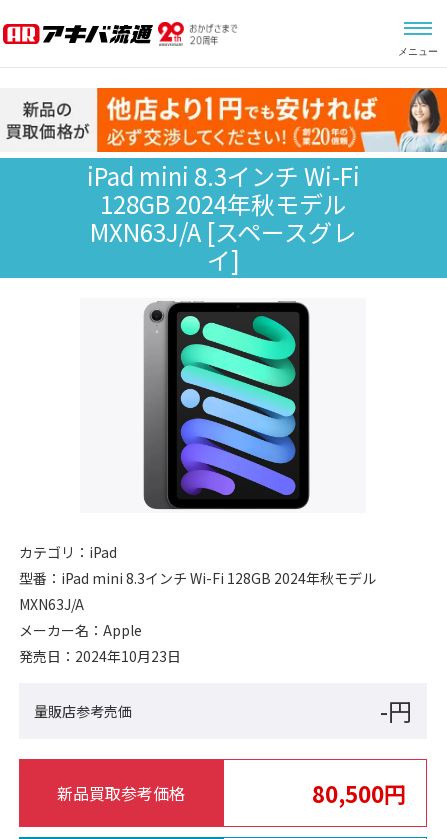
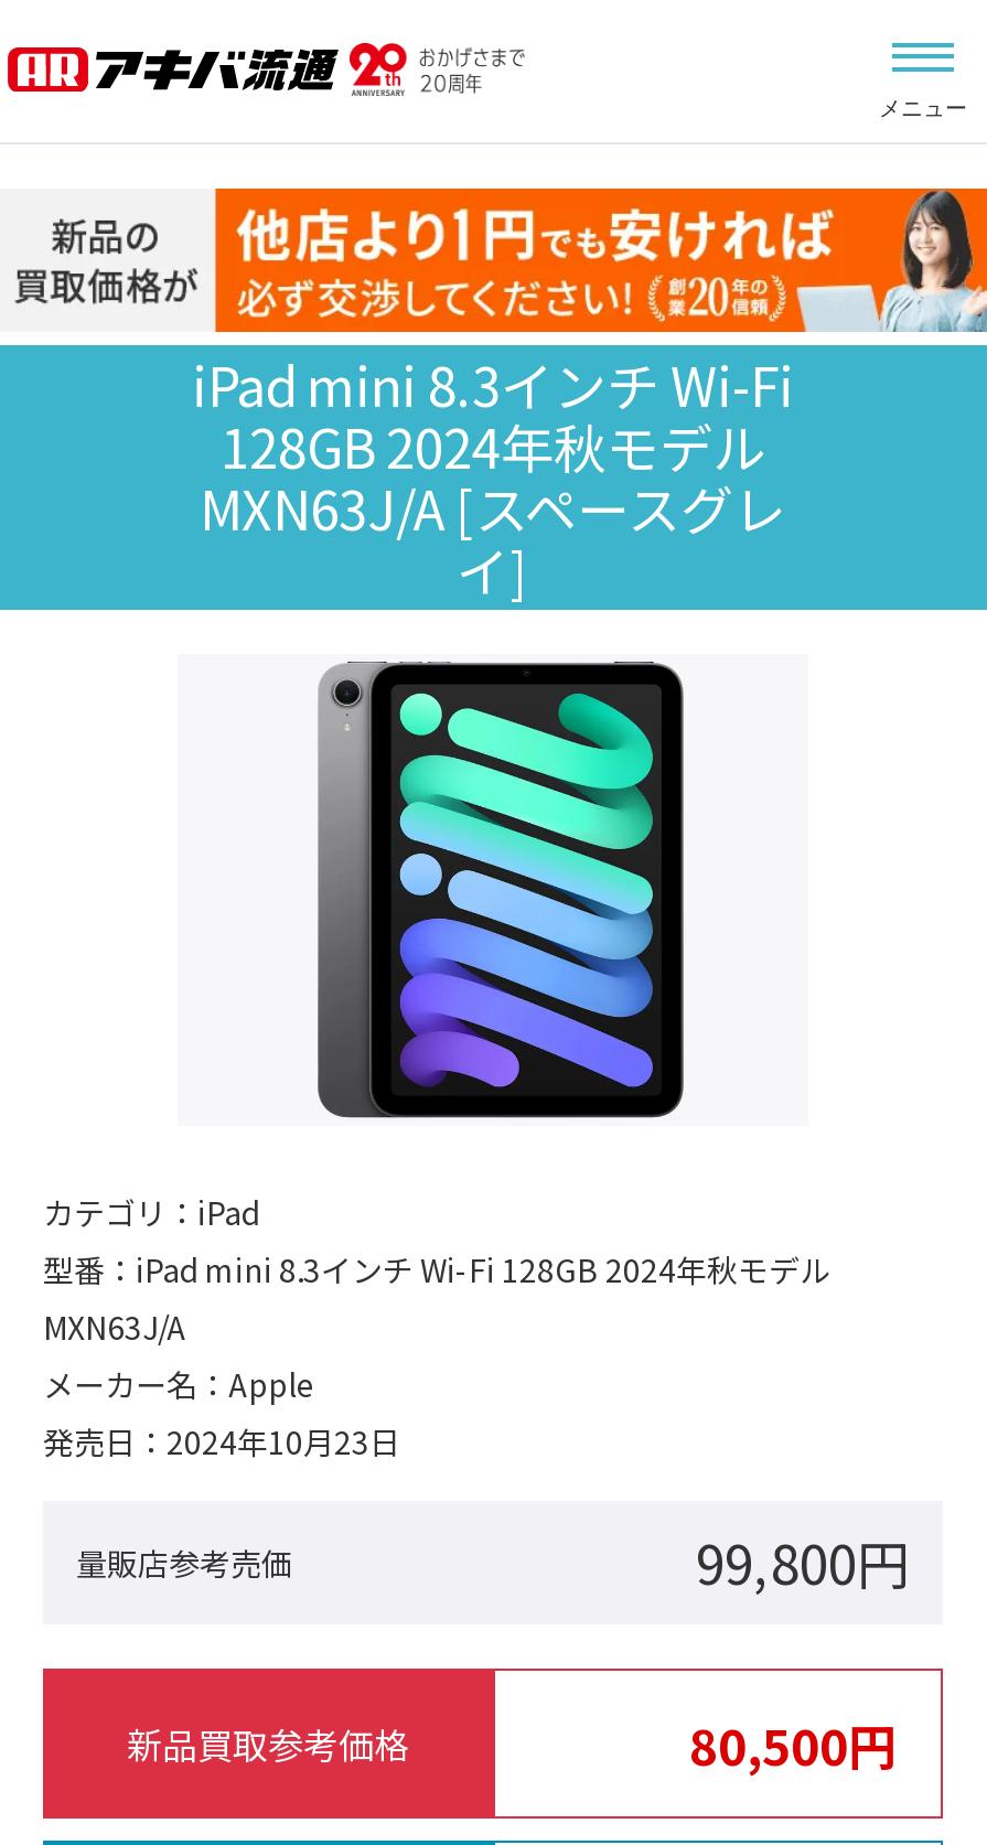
- -円
+ 99,800円
